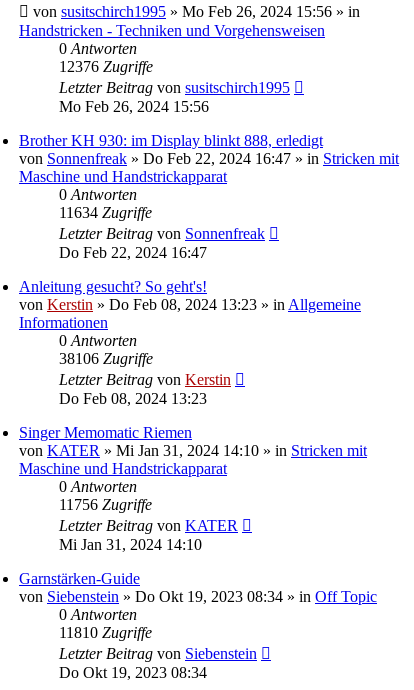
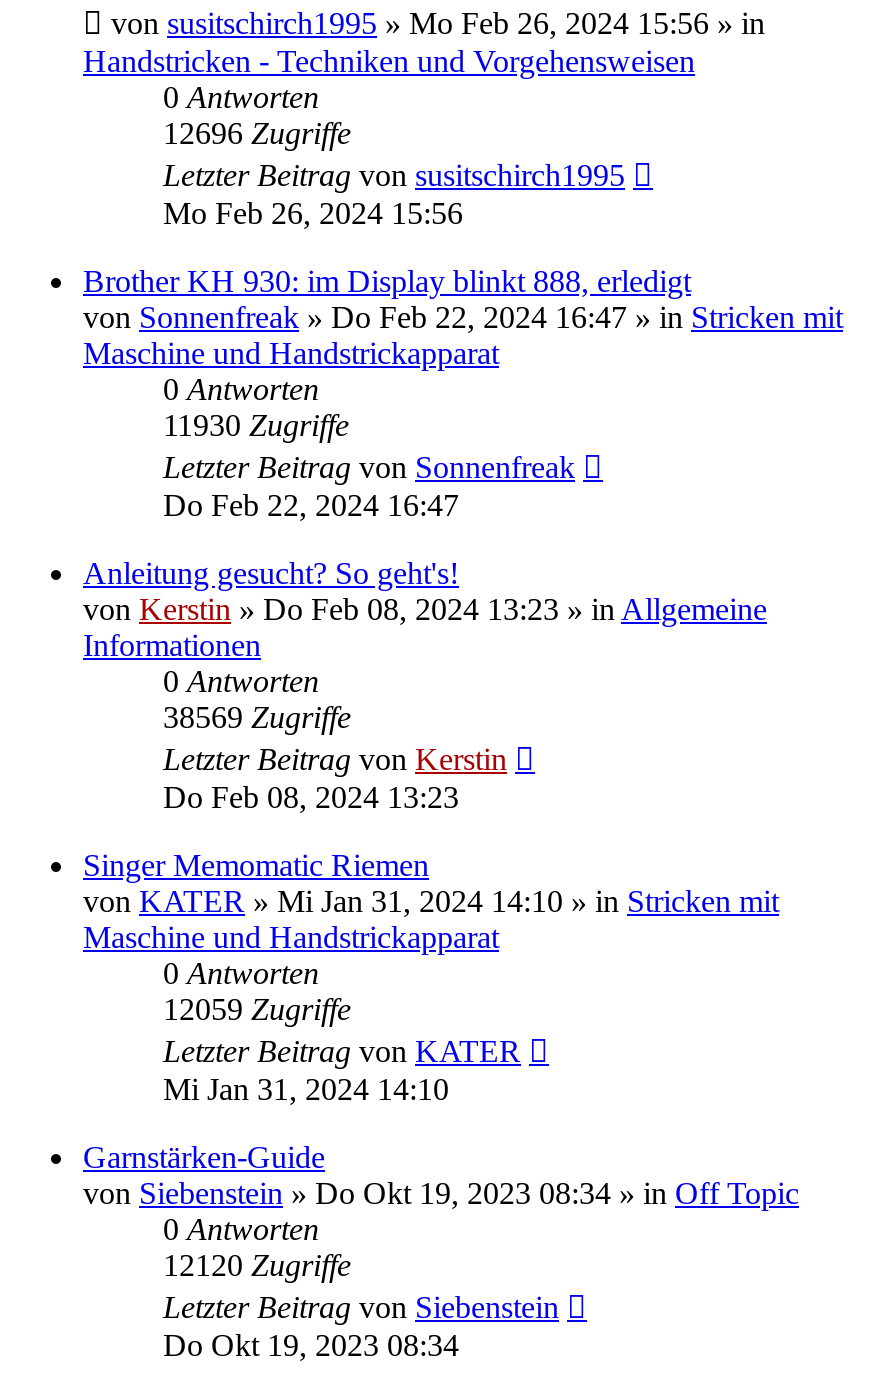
- 12376 Zugriffe
+ 12696 Zugriffe

- 11634 Zugriffe
+ 11930 Zugriffe

- 38106 Zugriffe
+ 38569 Zugriffe

- 11756 Zugriffe
+ 12059 Zugriffe

- 11810 Zugriffe
+ 12120 Zugriffe
